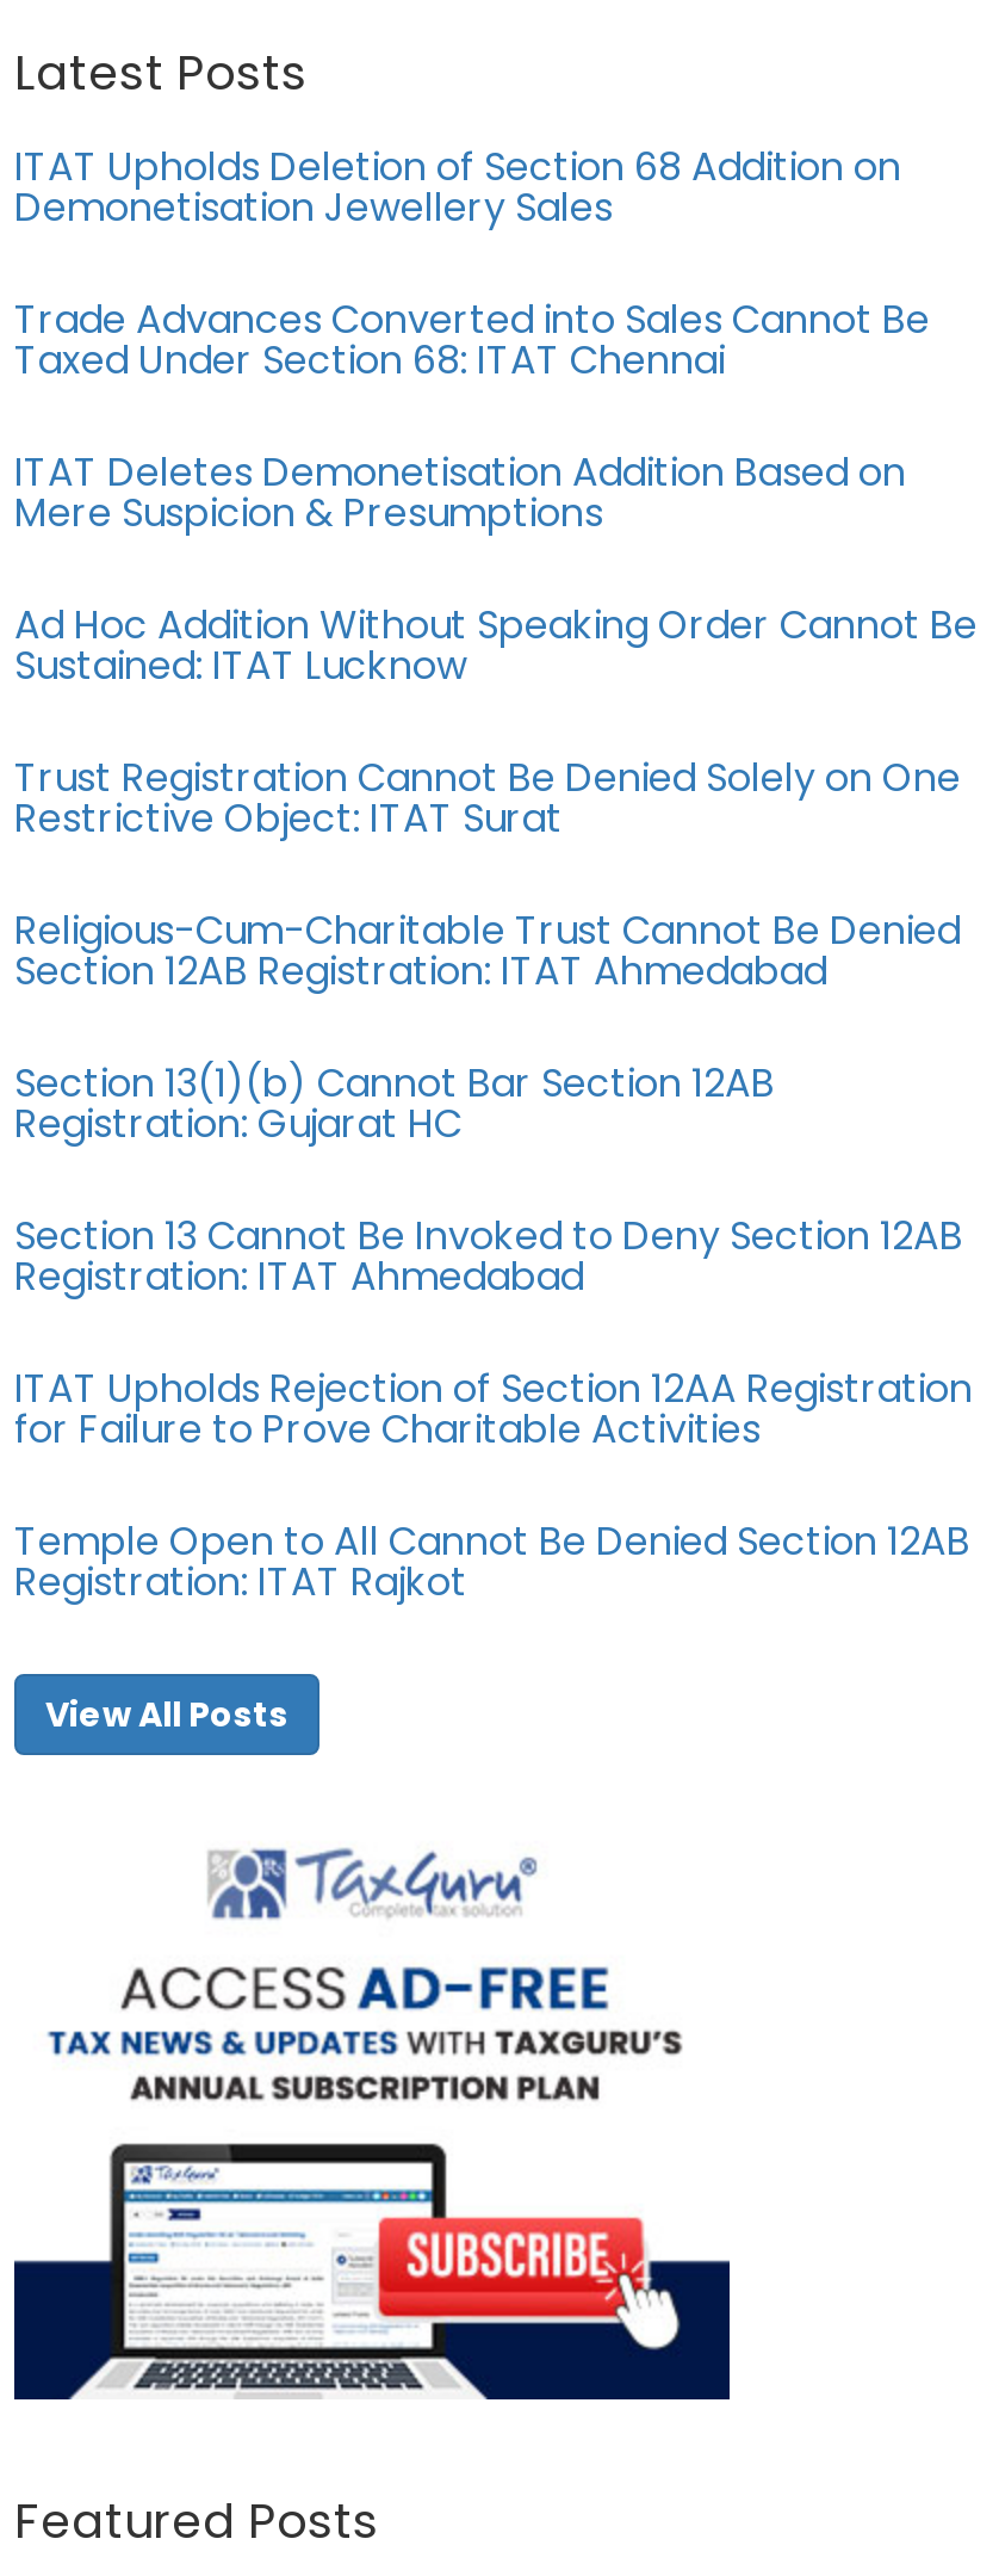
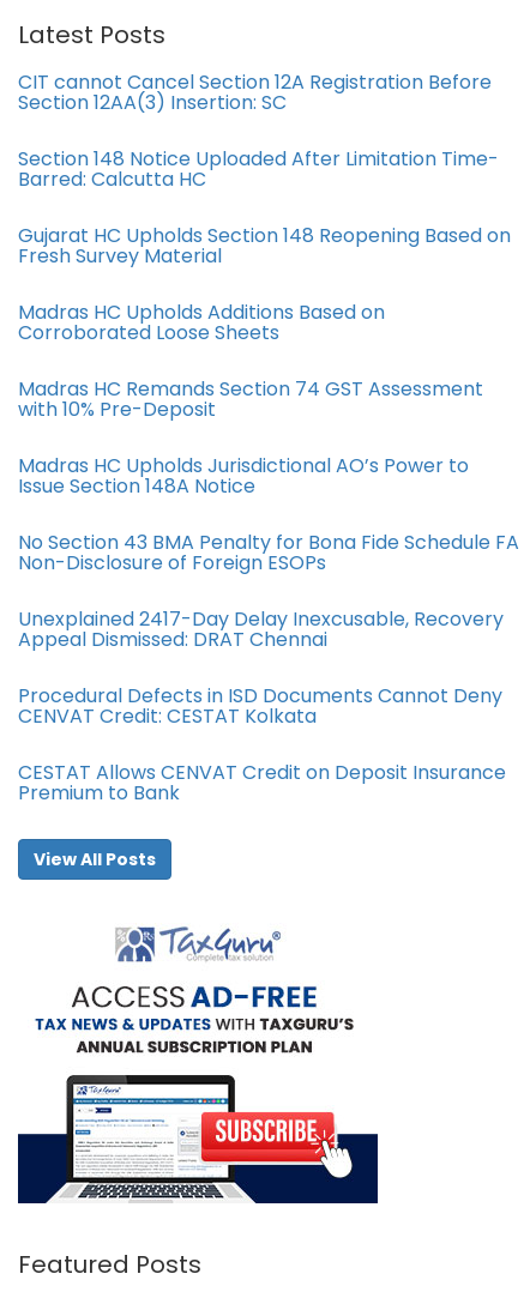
- ITAT Upholds Deletion of Section 68 Addition on
- Demonetisation Jewellery Sales
+ CIT cannot Cancel Section 12A Registration Before
+ Section 12AA(3) Insertion: SC

- Trade Advances Converted into Sales Cannot Be
- Taxed Under Section 68: ITAT Chennai
+ Section 148 Notice Uploaded After Limitation Time-
+ Barred: Calcutta HC

- ITAT Deletes Demonetisation Addition Based on
- Mere Suspicion & Presumptions
+ Gujarat HC Upholds Section 148 Reopening Based on
+ Fresh Survey Material

- Ad Hoc Addition Without Speaking Order Cannot Be
- Sustained: ITAT Lucknow
+ Madras HC Upholds Additions Based on
+ Corroborated Loose Sheets

- Trust Registration Cannot Be Denied Solely on One
- Restrictive Object: ITAT Surat
+ Madras HC Remands Section 74 GST Assessment
+ with 10% Pre-Deposit

- Religious-Cum-Charitable Trust Cannot Be Denied
- Section 12AB Registration: ITAT Ahmedabad
+ Madras HC Upholds Jurisdictional AO’s Power to
+ Issue Section 148A Notice

- Section 13(1)(b) Cannot Bar Section 12AB
- Registration: Gujarat HC
+ No Section 43 BMA Penalty for Bona Fide Schedule FA
+ Non-Disclosure of Foreign ESOPs

- Section 13 Cannot Be Invoked to Deny Section 12AB
- Registration: ITAT Ahmedabad
+ Unexplained 2417-Day Delay Inexcusable, Recovery
+ Appeal Dismissed: DRAT Chennai

- ITAT Upholds Rejection of Section 12AA Registration
- for Failure to Prove Charitable Activities
+ Procedural Defects in ISD Documents Cannot Deny
+ CENVAT Credit: CESTAT Kolkata

- Temple Open to All Cannot Be Denied Section 12AB
- Registration: ITAT Rajkot
+ CESTAT Allows CENVAT Credit on Deposit Insurance
+ Premium to Bank
